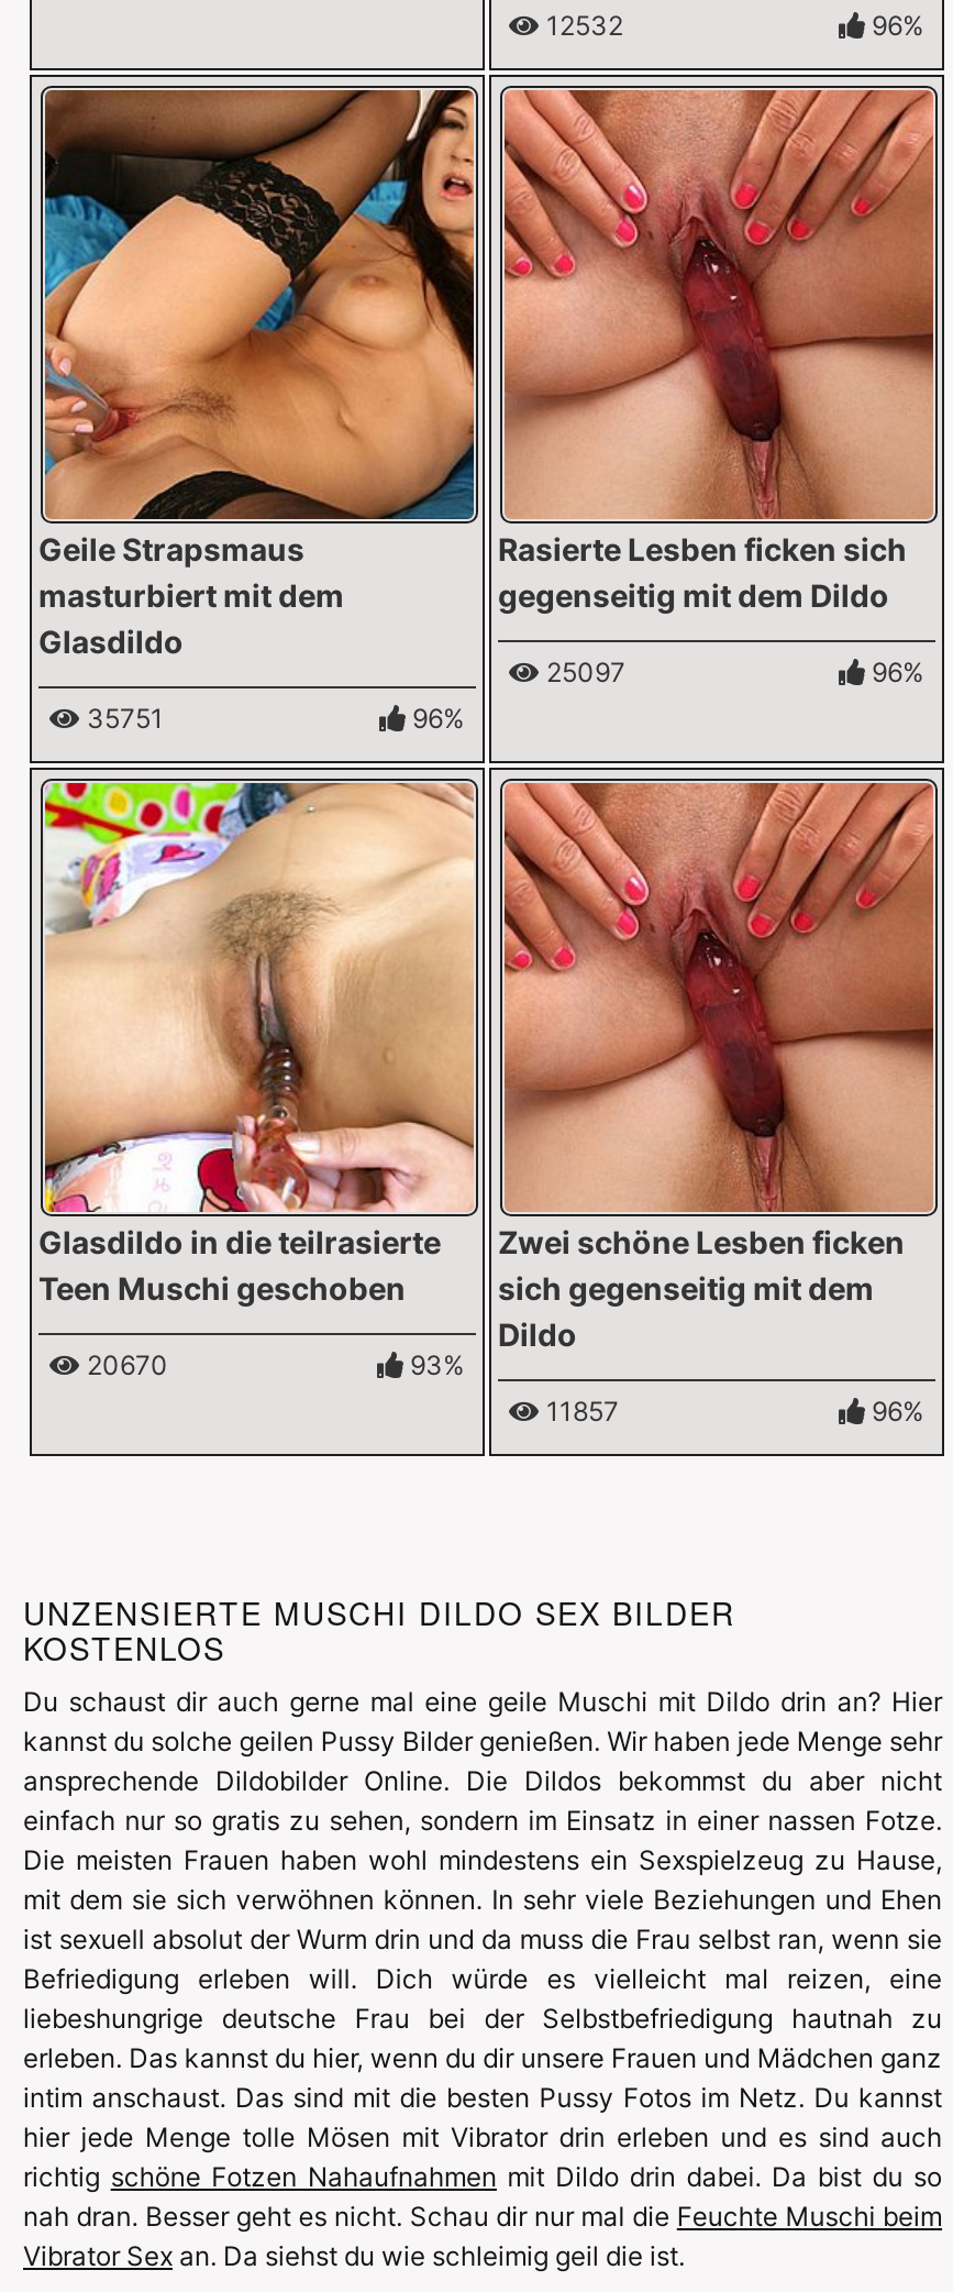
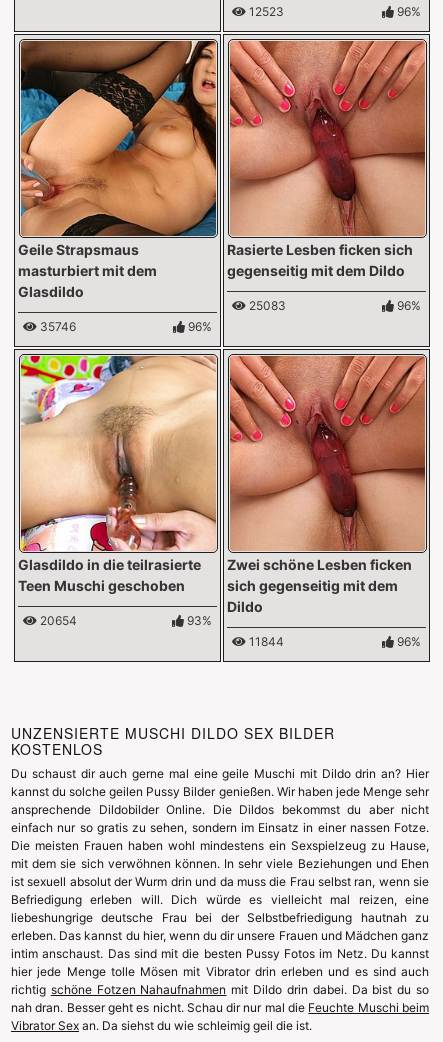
- 12532
+ 12523

- 25097
+ 25083

- 35751
+ 35746

- 20670
+ 20654

- 11857
+ 11844
